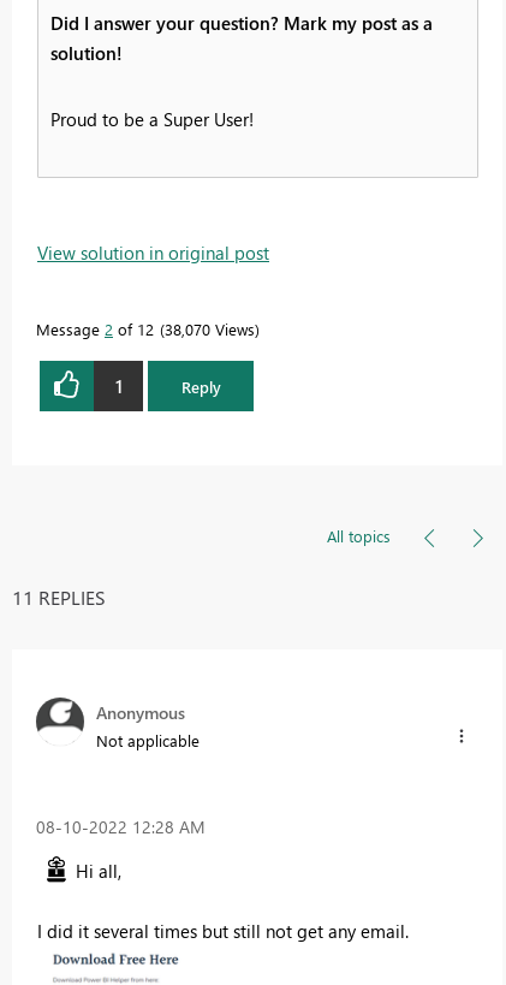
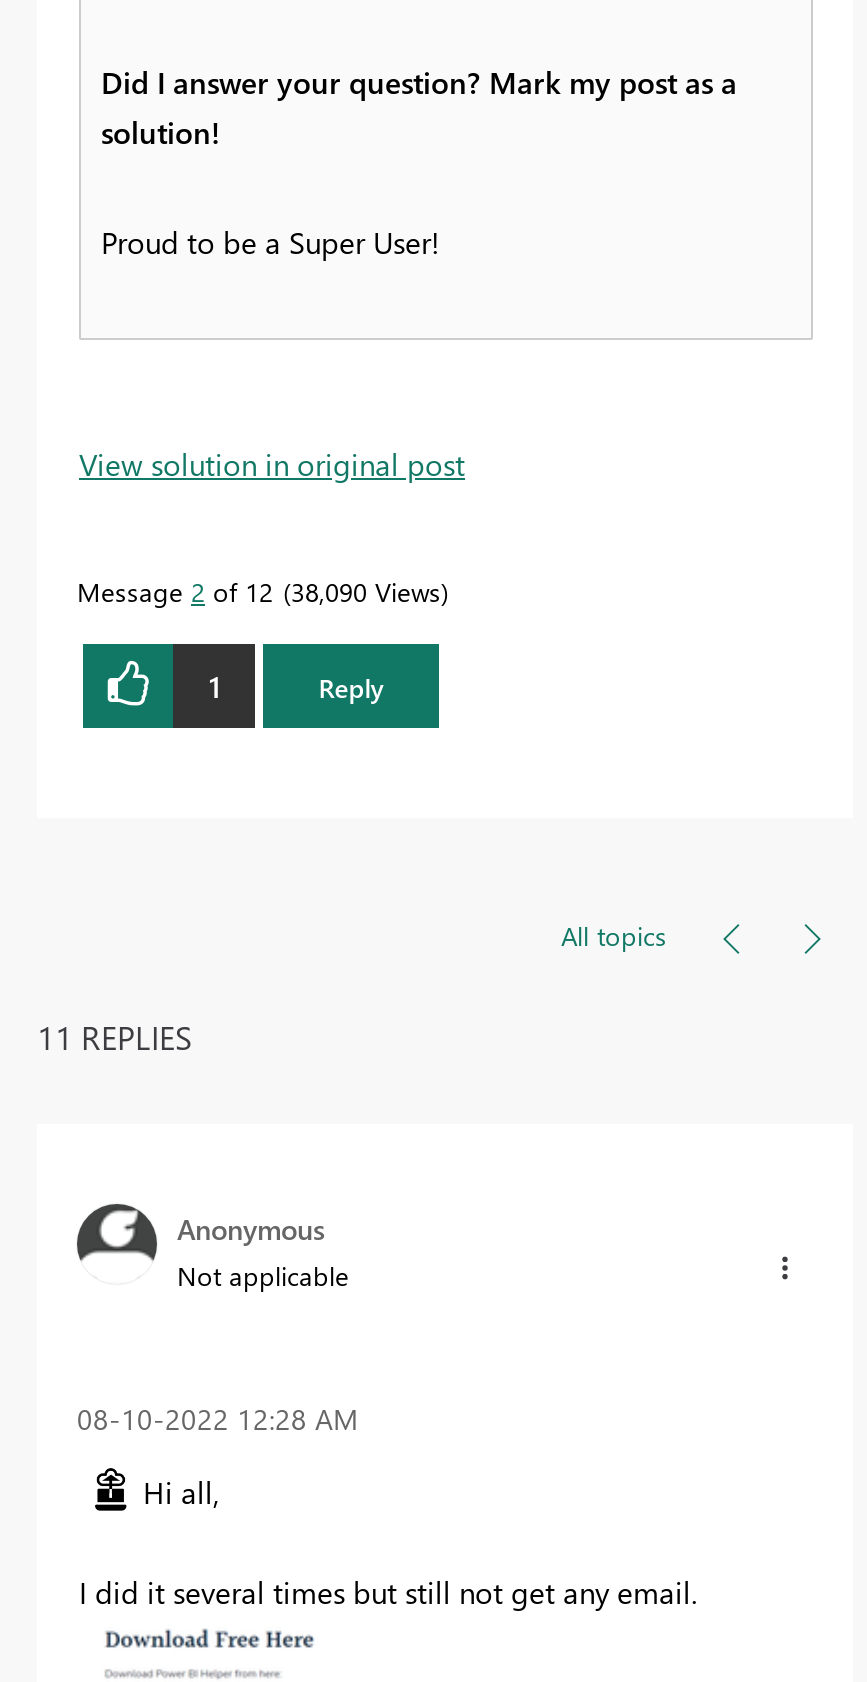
- Message 2 of 12 38,070 Views
+ Message 2 of 12 38,090 Views
